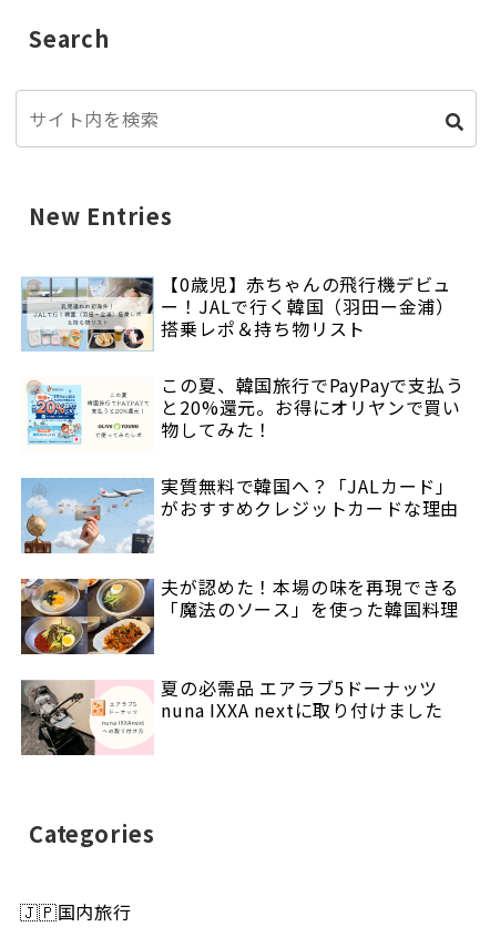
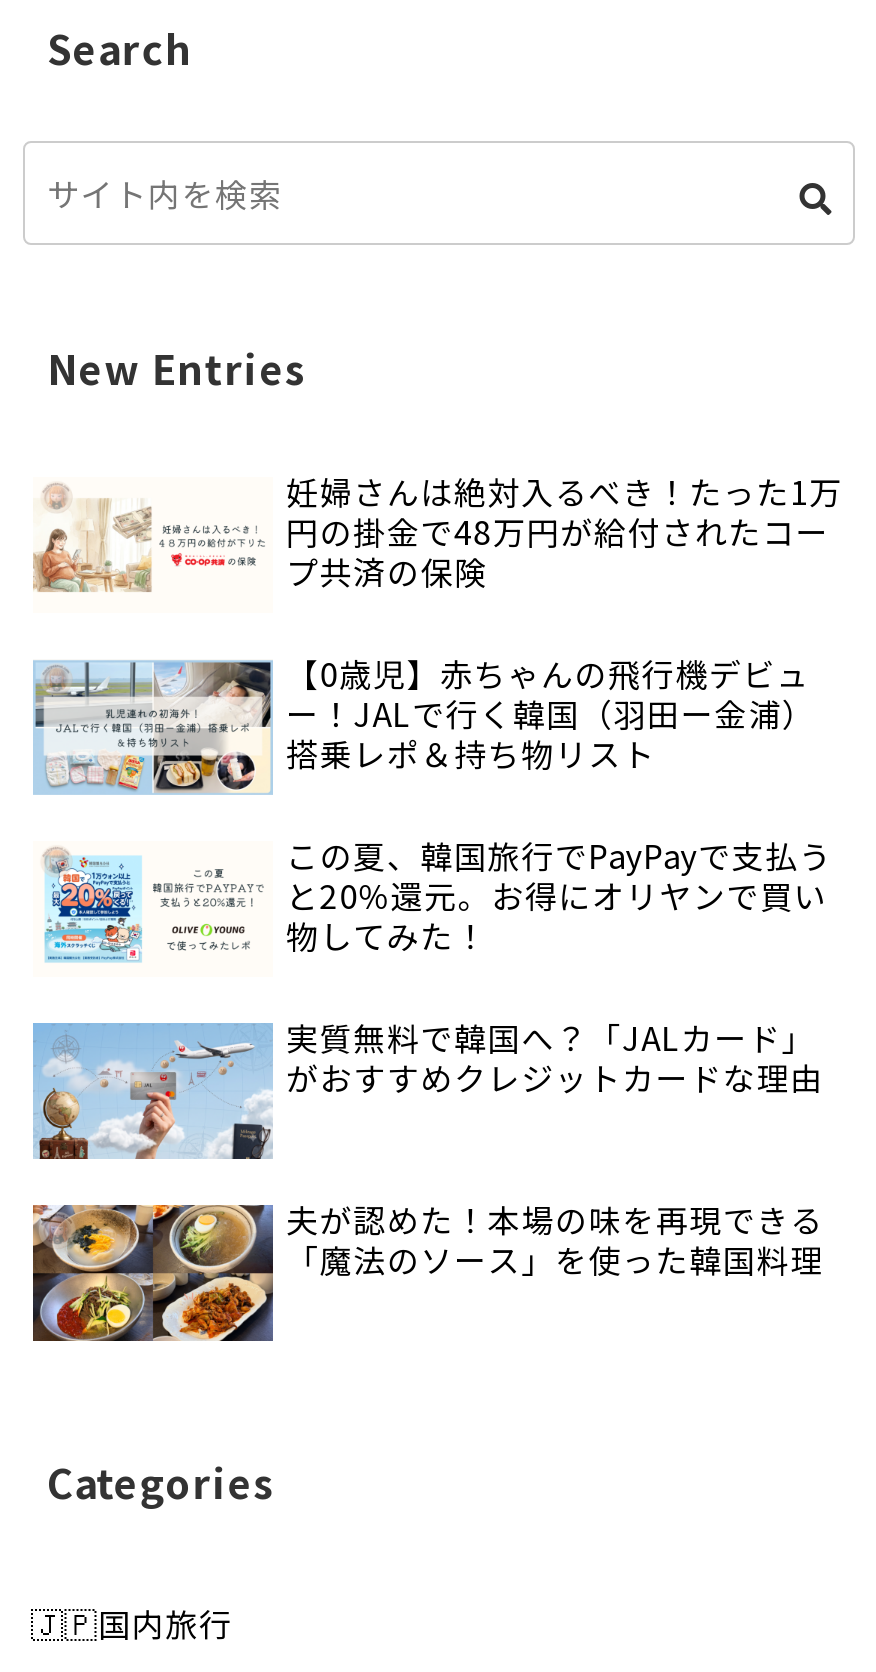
+ [image]
+ 妊婦さんは絶対入るべき！たった1万
+ 円の掛金で48万円が給付されたコー
+ プ共済の保険

moved down: [image] | 【0歳児】赤ちゃんの飛行機デビュ | ー！JALで行く韓国（羽田ー金浦） | ... | 夫が認めた！本場の味を再現できる | 「魔法のソース」を使った韓国料理

- [image]
- 夏の必需品 エアラブ5ドーナッツ
- nuna IXXA nextに取り付けました
